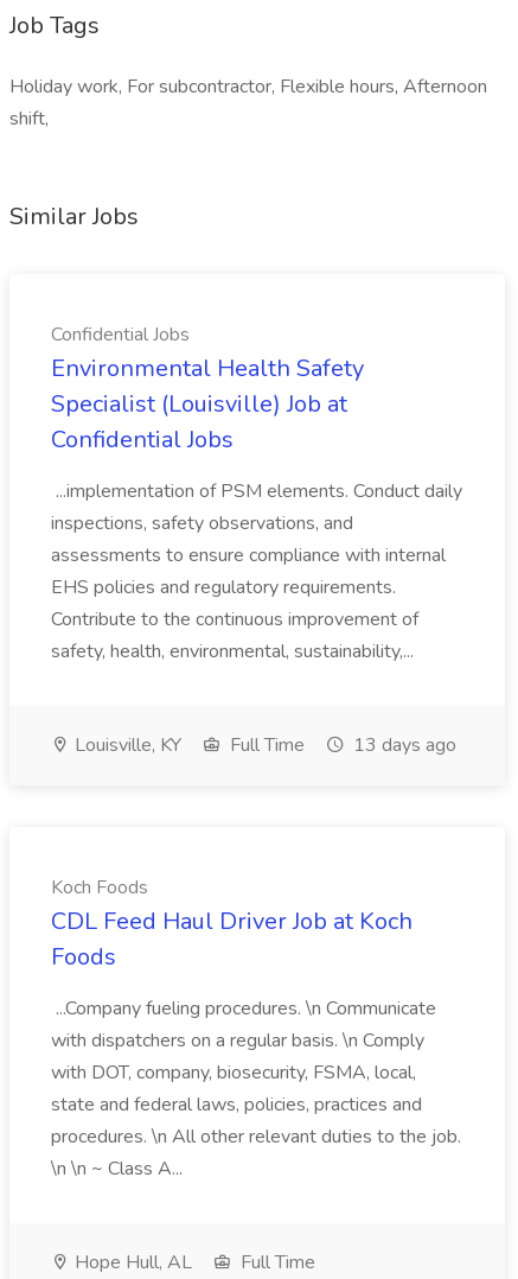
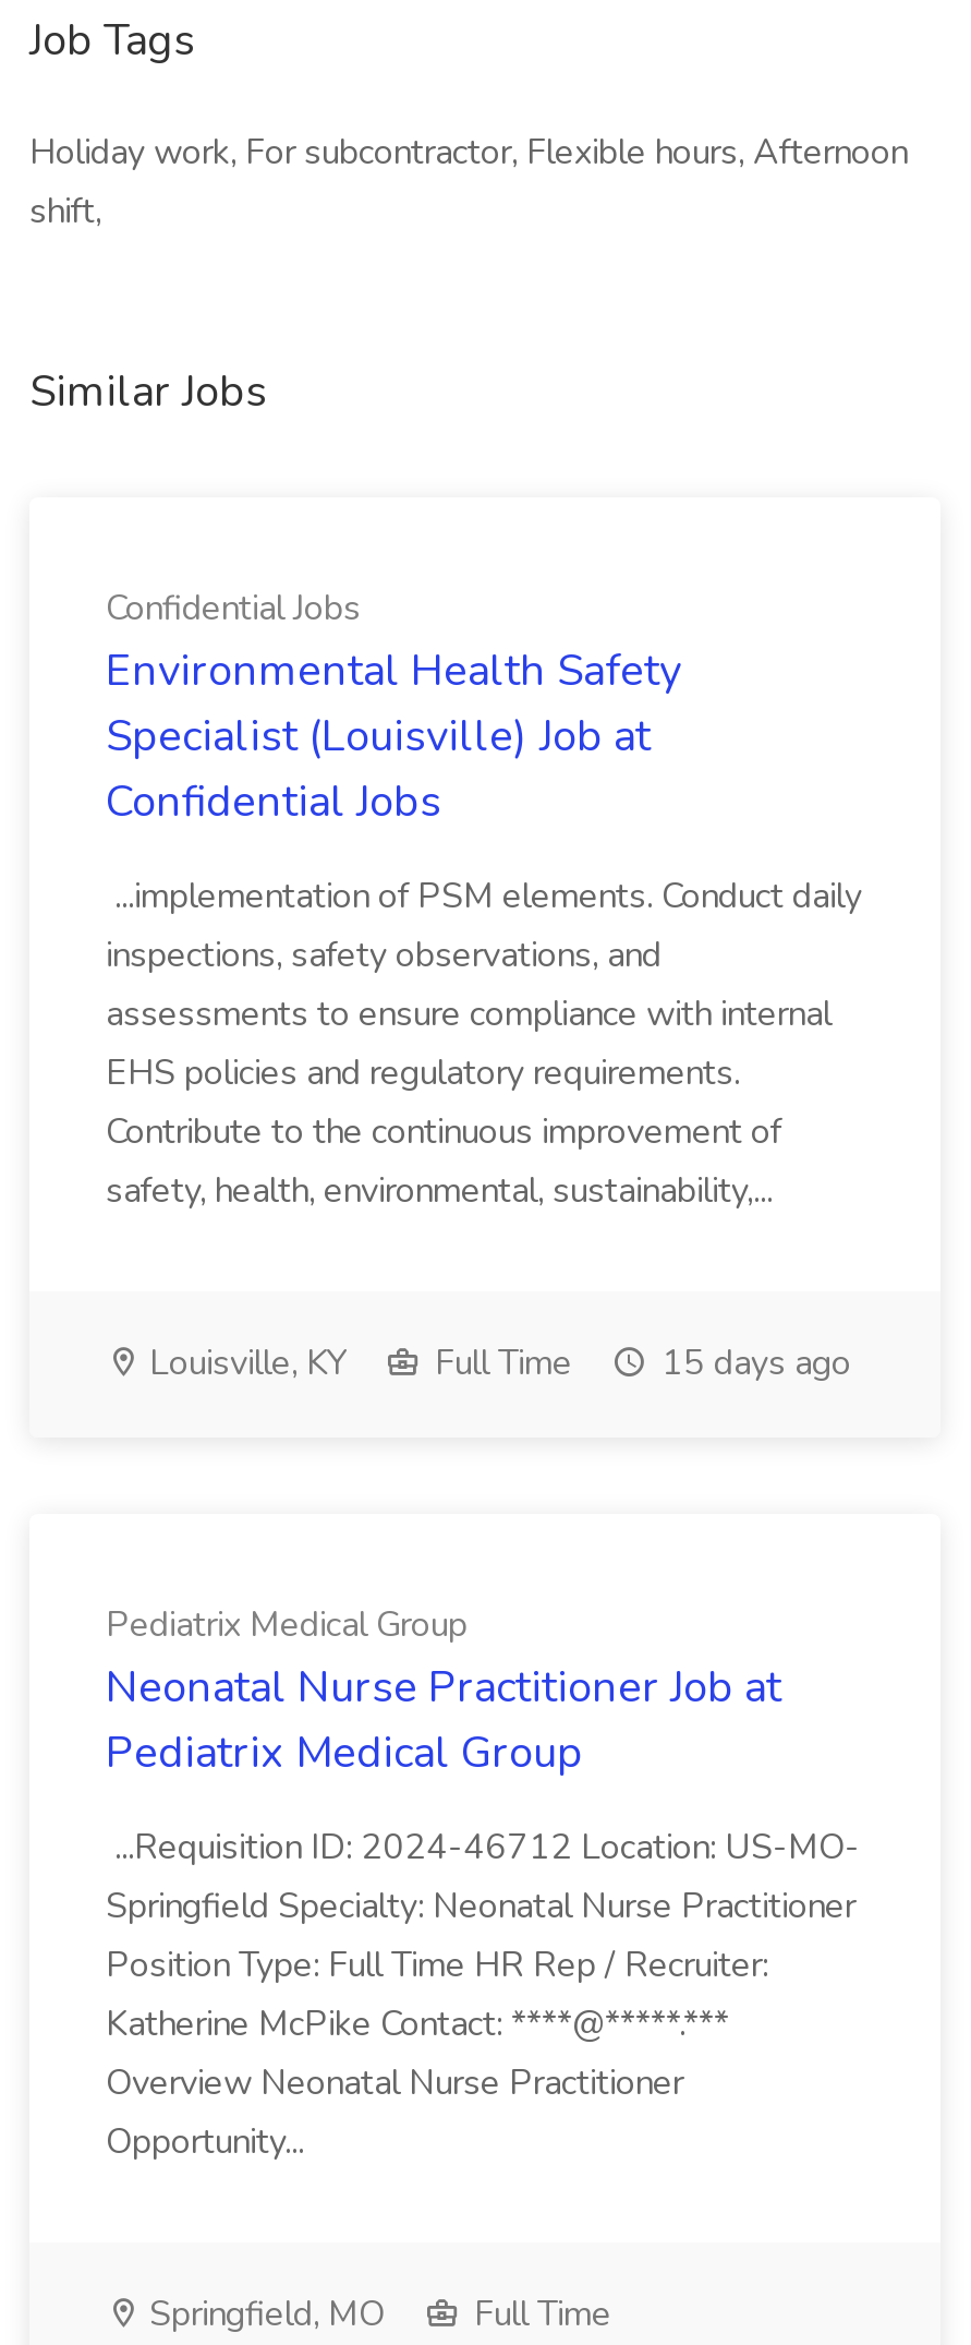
- Louisville, KY Full Time 13 days ago
+ Louisville, KY Full Time 15 days ago

- Koch Foods
- CDL Feed Haul Driver Job at Koch
- Foods
+ Pediatrix Medical Group
+ Neonatal Nurse Practitioner Job at
+ Pediatrix Medical Group

- ...Company fueling procedures. \n Communicate
- with dispatchers on a regular basis. \n Comply
- with DOT, company, biosecurity, FSMA, local,
- state and federal laws, policies, practices and
- procedures. \n All other relevant duties to the job.
- \n \n ~ Class A...
+ ...Requisition ID: 2024-46712 Location: US-MO-
+ Springfield Specialty: Neonatal Nurse Practitioner
+ Position Type: Full Time HR Rep / Recruiter:
+ Katherine McPike Contact: ****@*****.***
+ Overview Neonatal Nurse Practitioner
+ Opportunity...

- Hope Hull, AL
+ Springfield, MO
